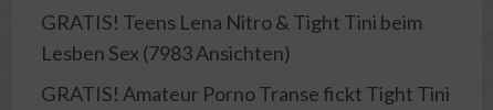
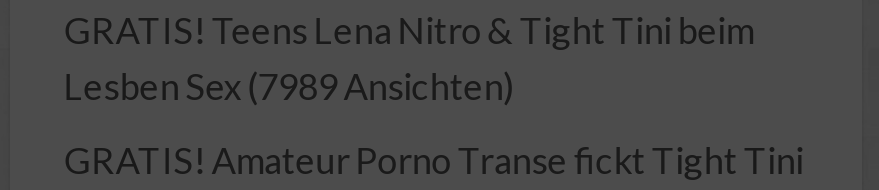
- Lesben Sex (7983 Ansichten)
+ Lesben Sex (7989 Ansichten)
